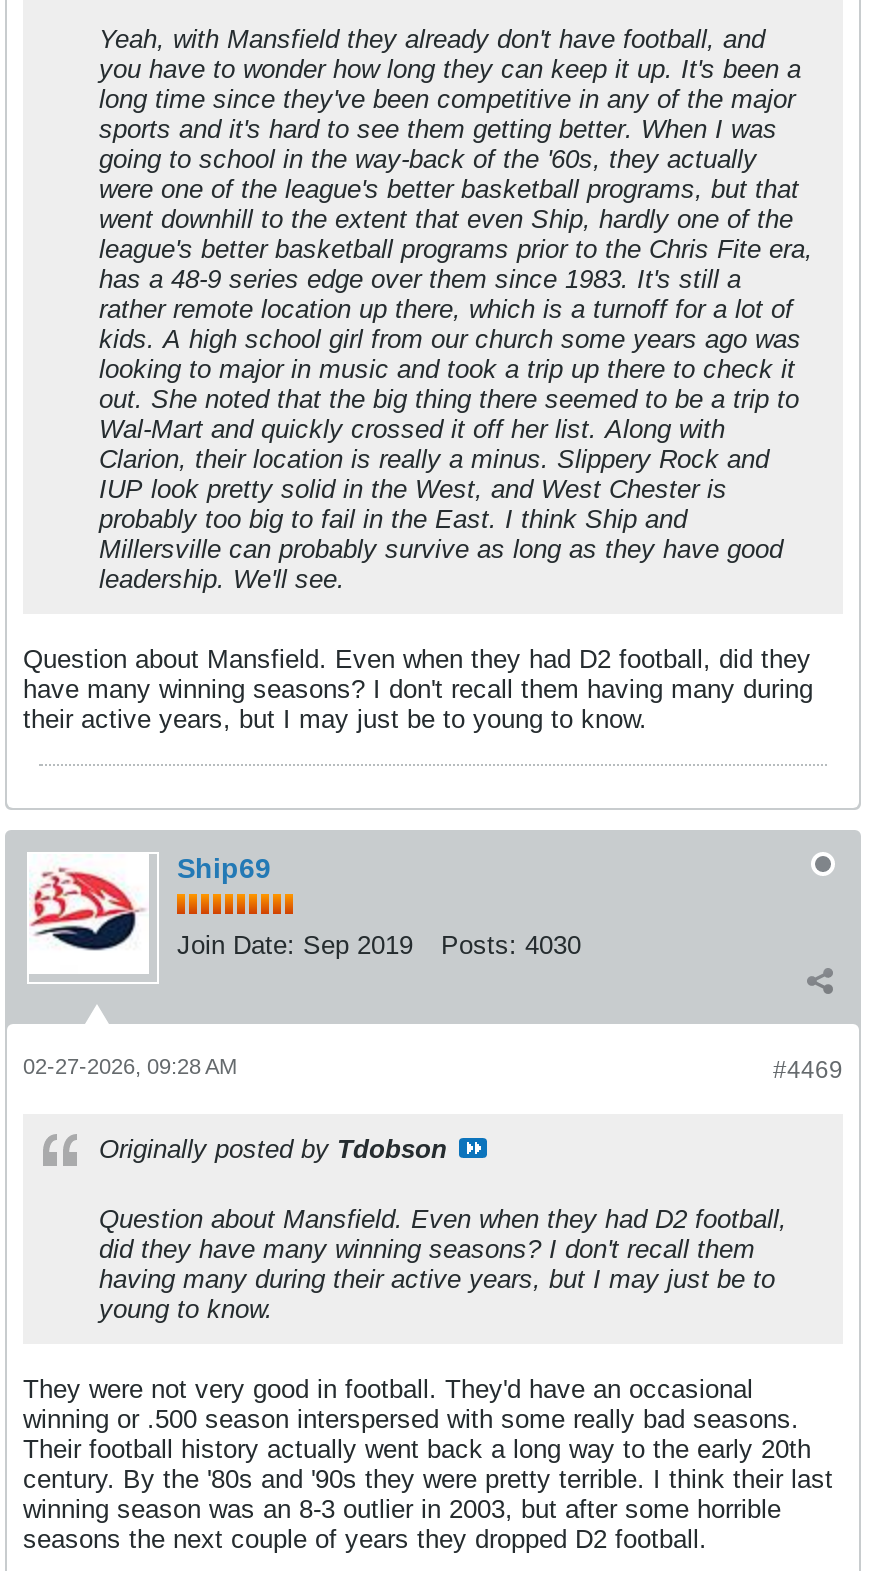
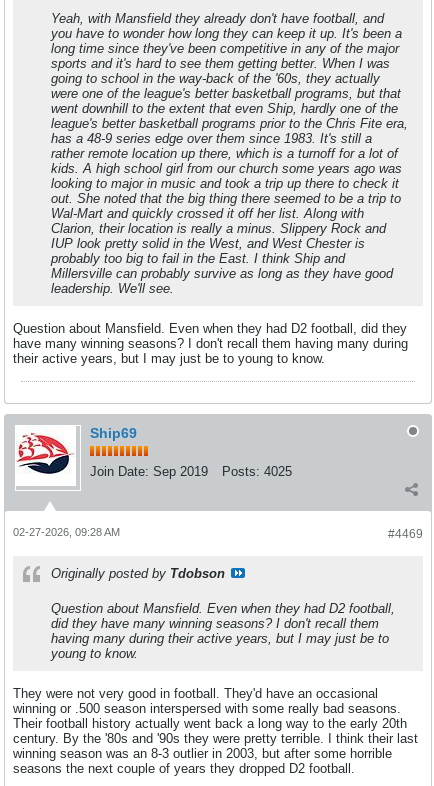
- Join Date: Sep 2019 Posts: 4030
+ Join Date: Sep 2019 Posts: 4025
